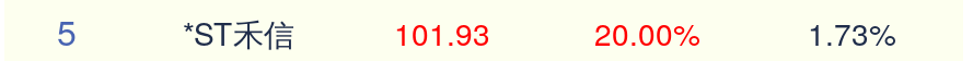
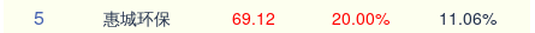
- *ST禾信
- 101.93
+ 惠城环保
+ 69.12

- 1.73%
+ 11.06%
